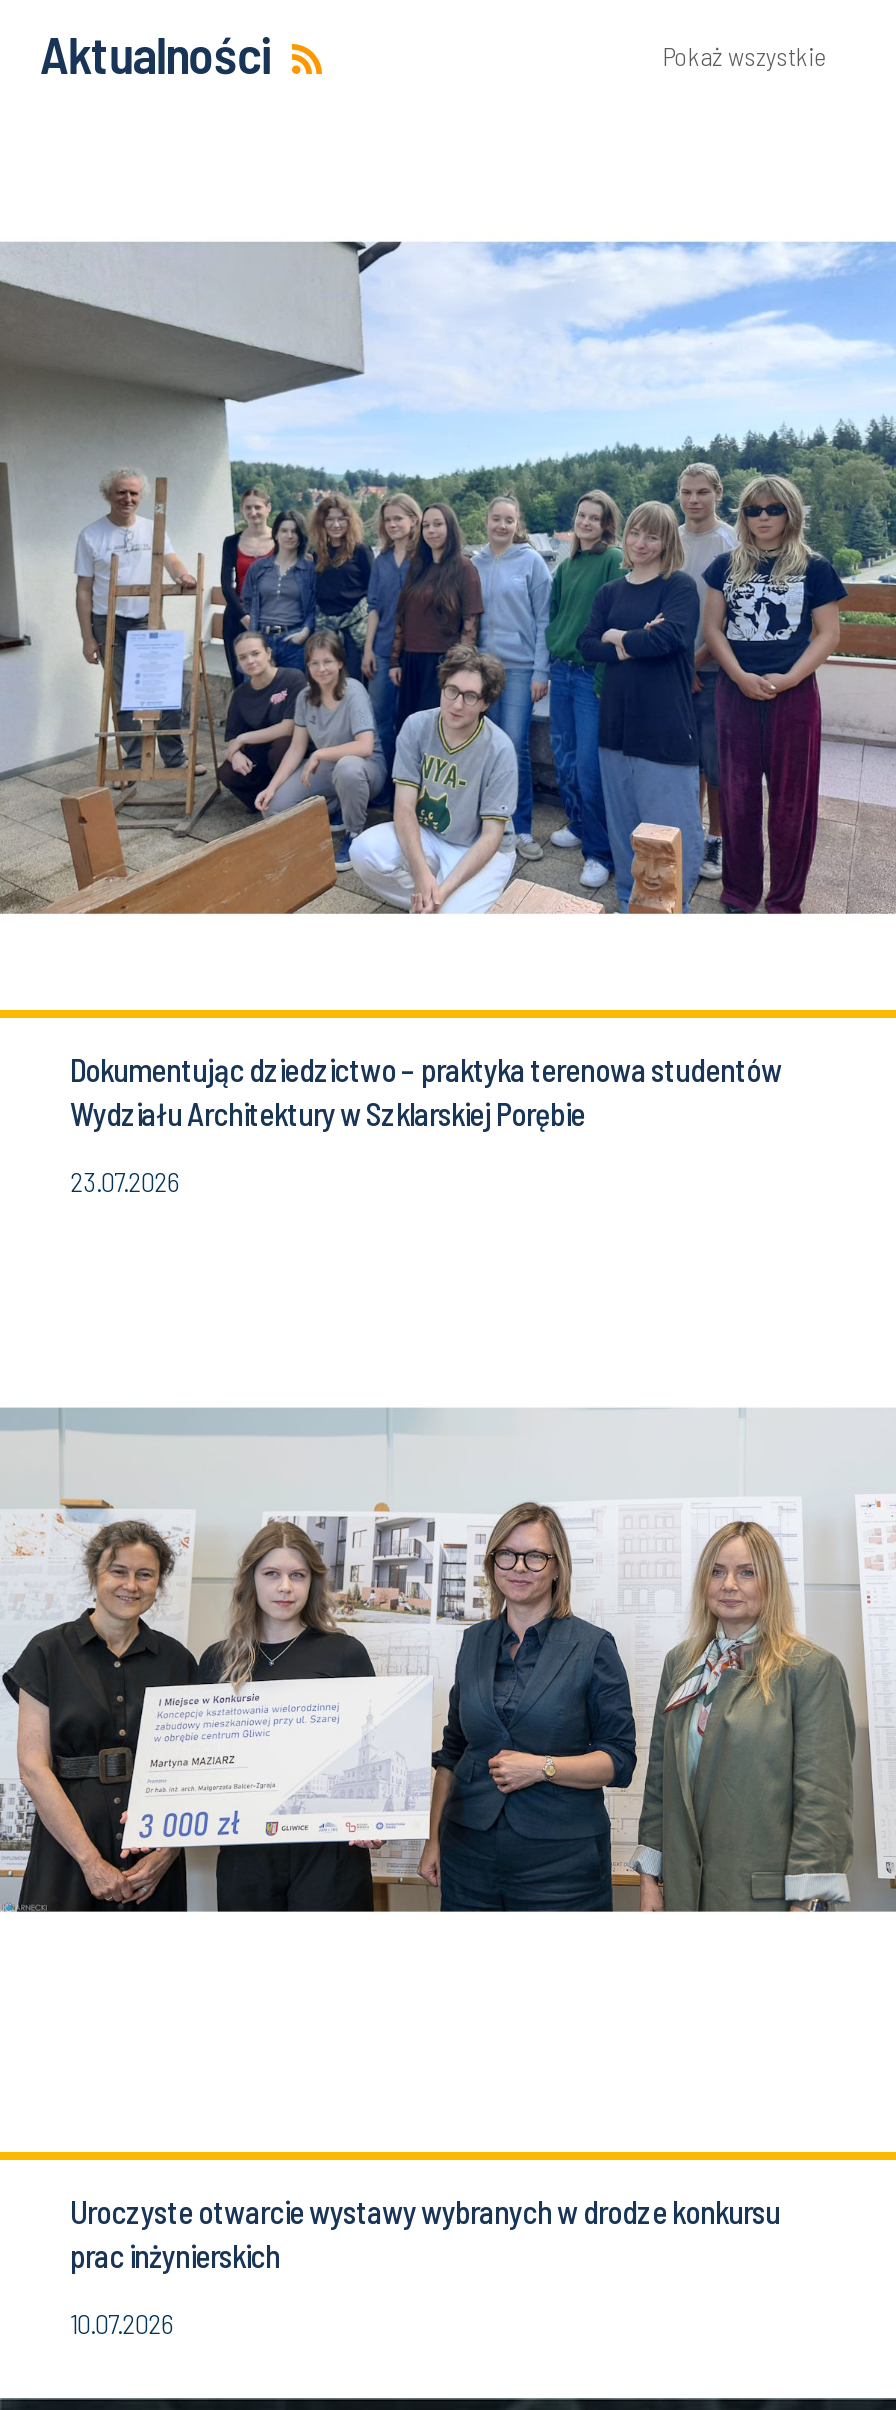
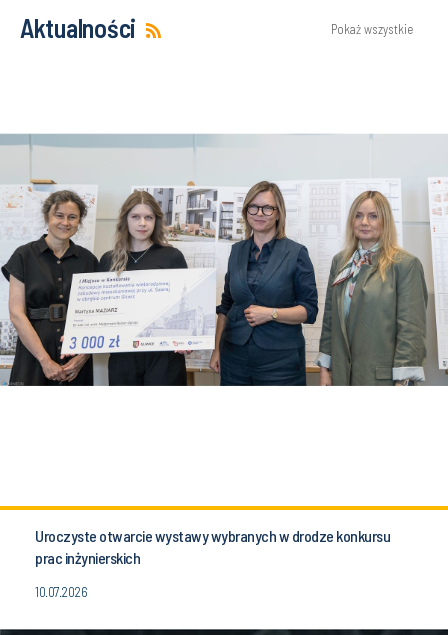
- [image]

- Dokumentując dziedzictwo – praktyka terenowa studentów
- Wydziału Architektury w Szklarskiej Porębie
- 23.07.2026
